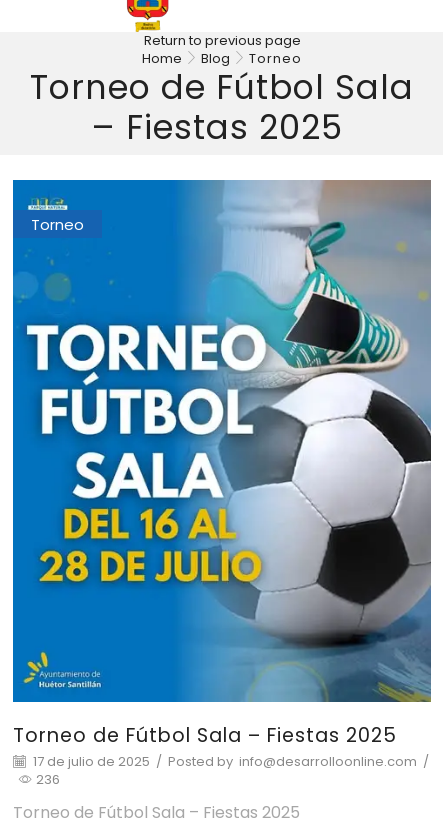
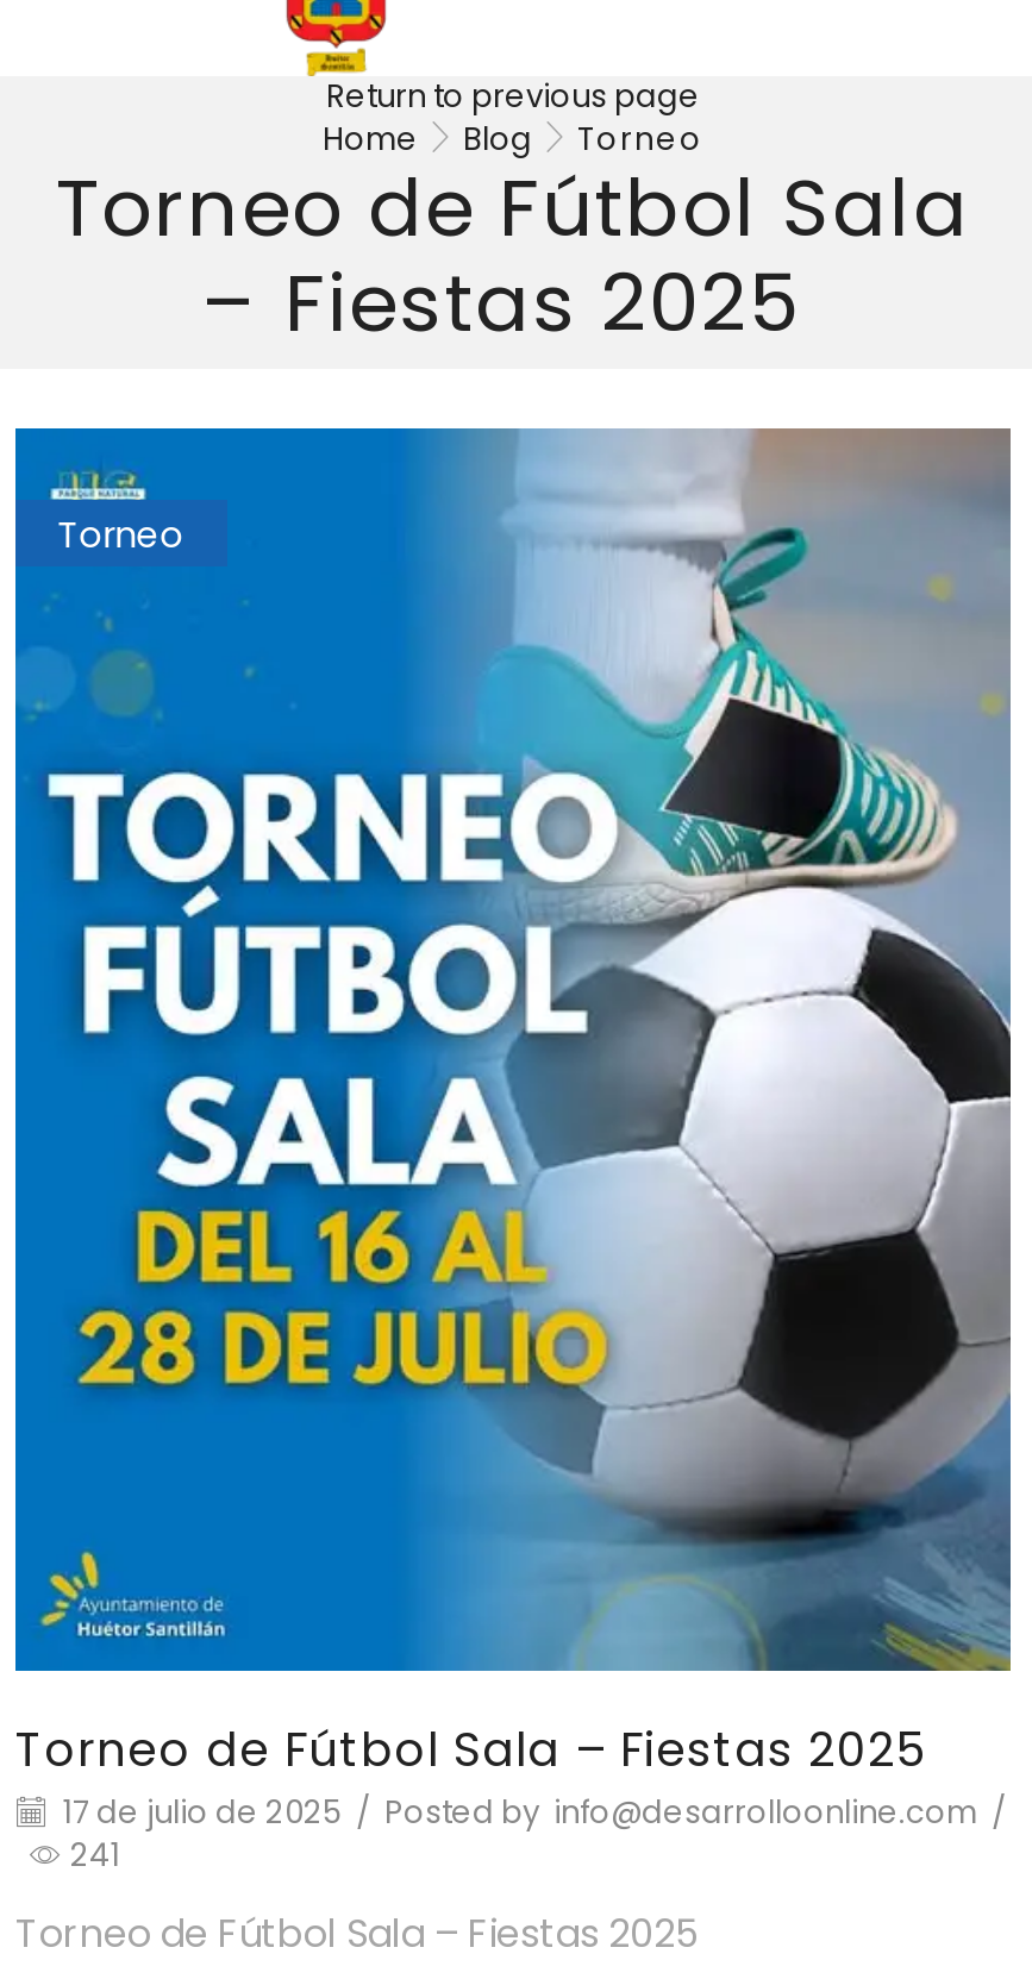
- 236
+ 241
